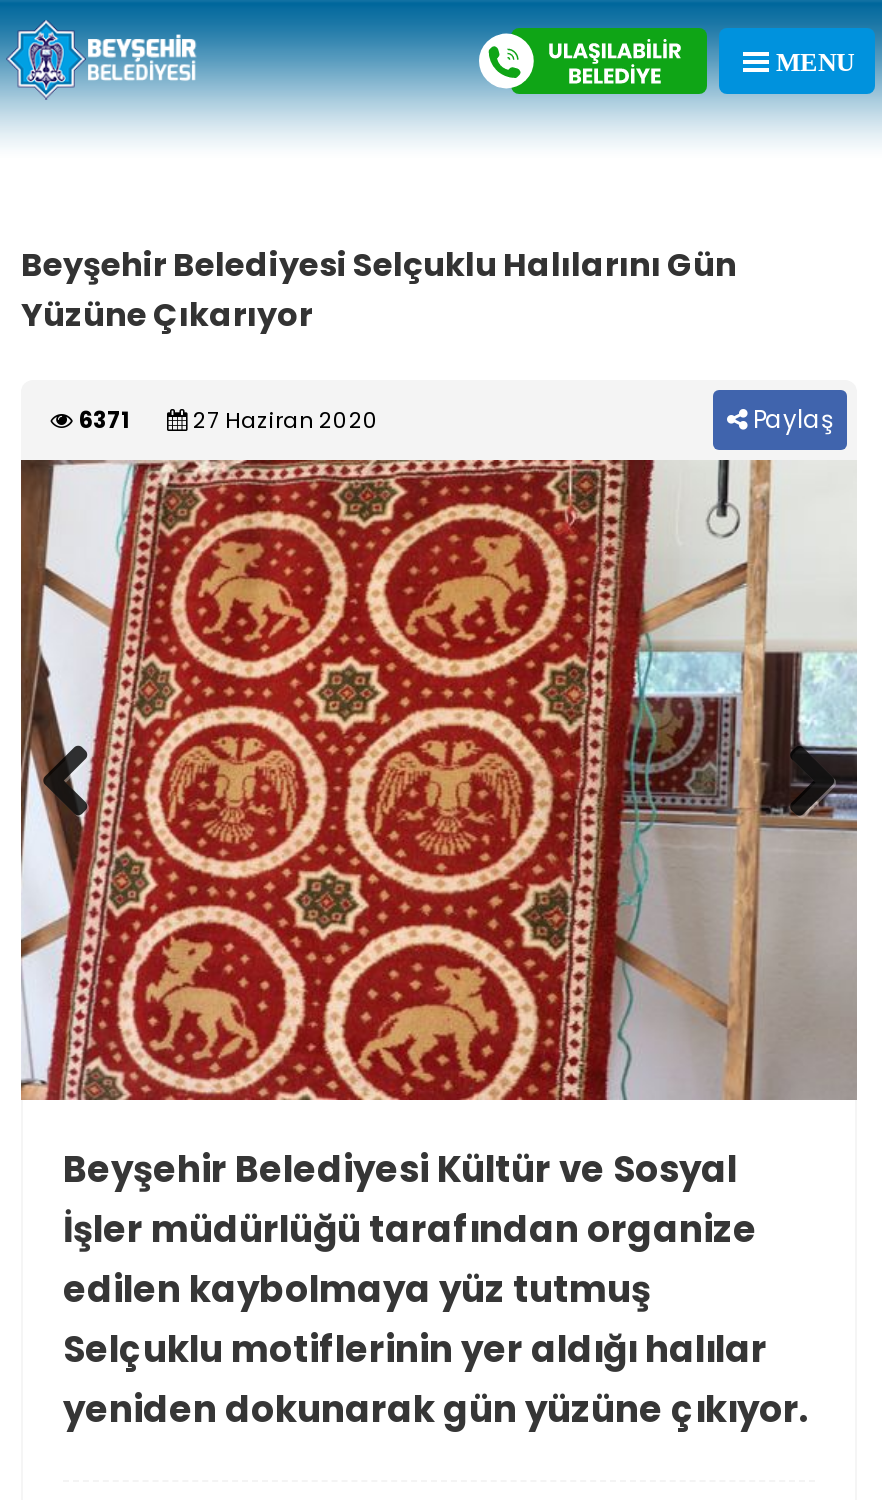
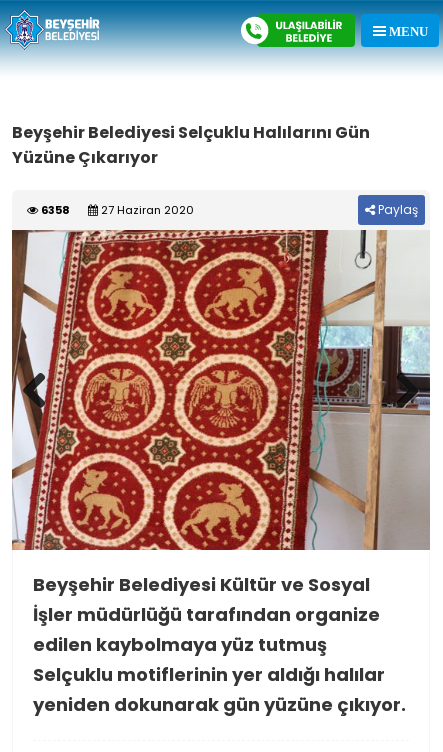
- 6371 27 Haziran 2020
+ 6358 27 Haziran 2020
